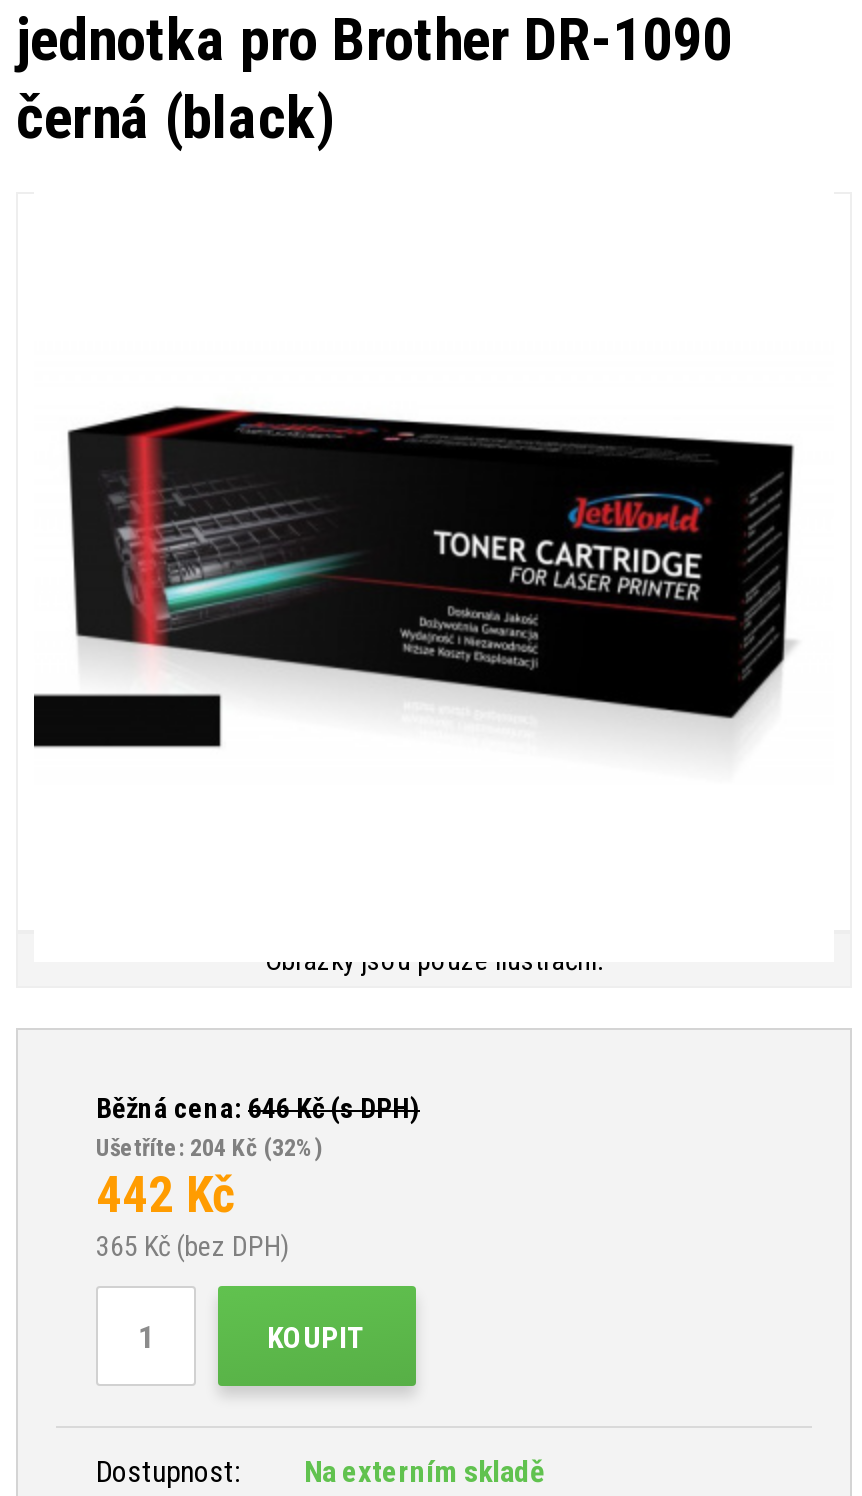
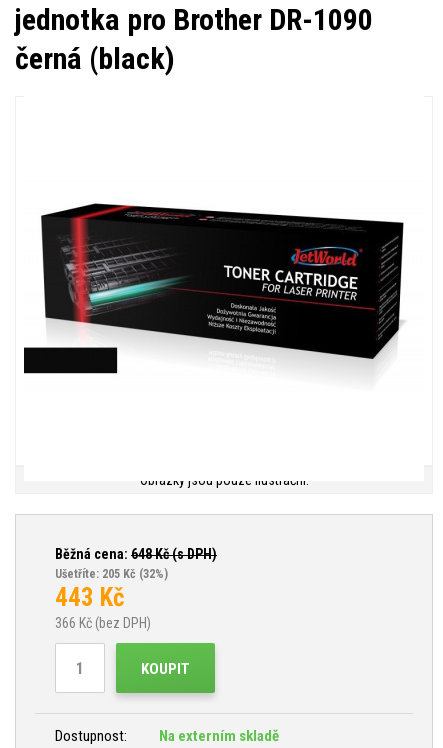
- Běžná cena: 646Kč (s DPH)
+ Běžná cena: 648Kč (s DPH)

- Ušetříte: 204 Kč (32%)
+ Ušetříte: 205 Kč (32%)

- 442 Kč
+ 443 Kč

- 365 Kč (bez DPH)
+ 366 Kč (bez DPH)
